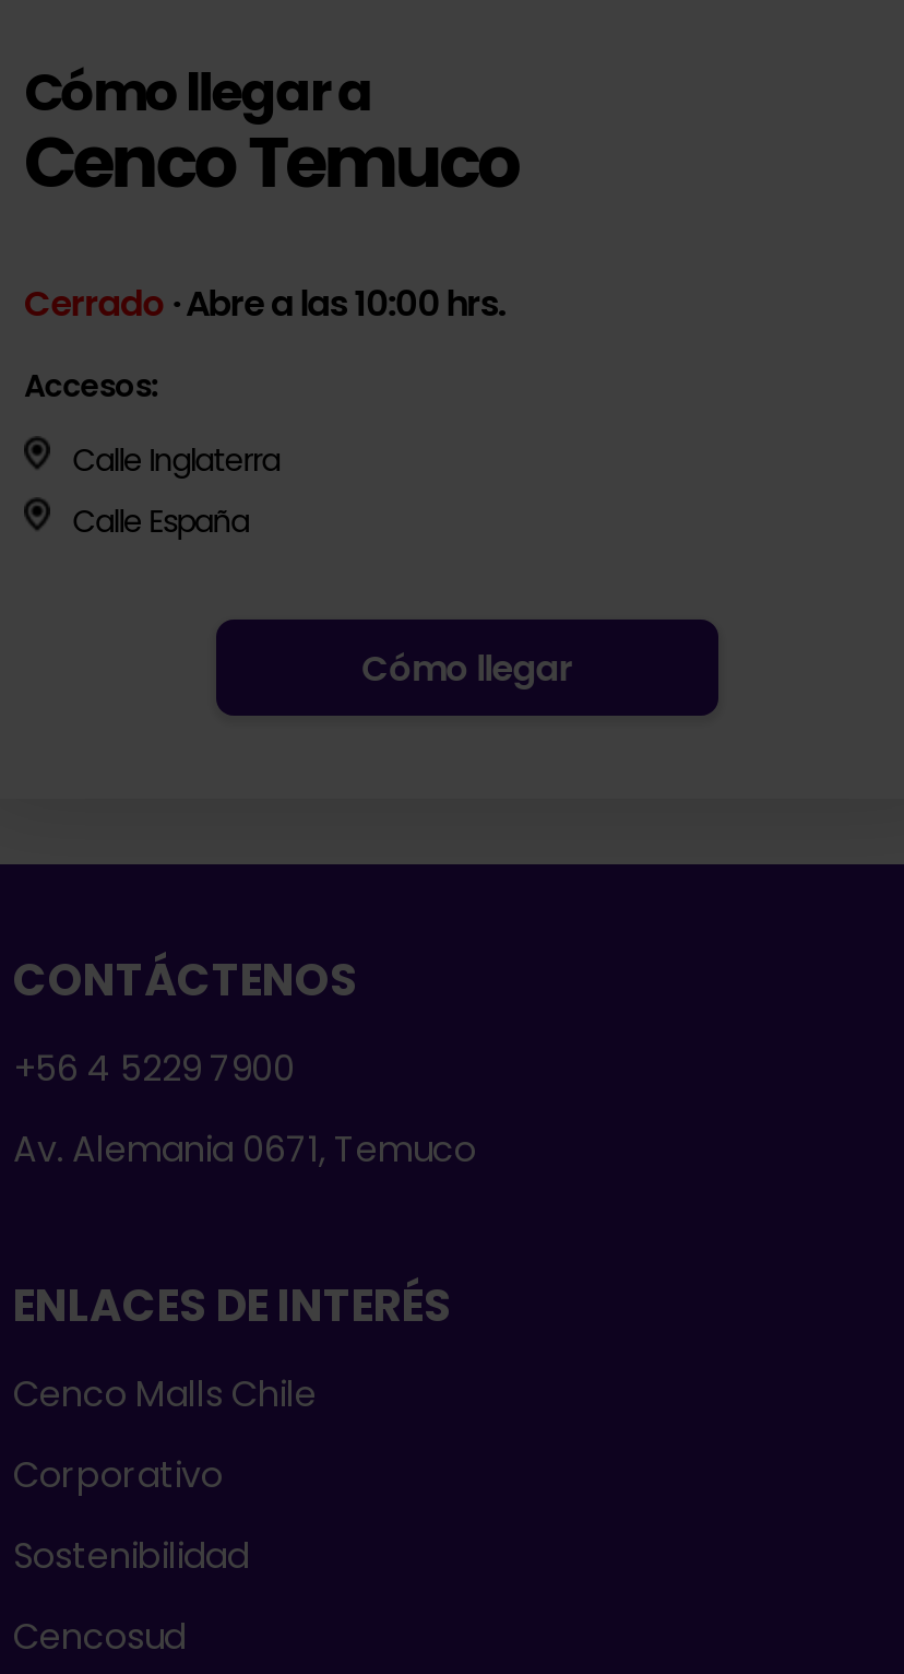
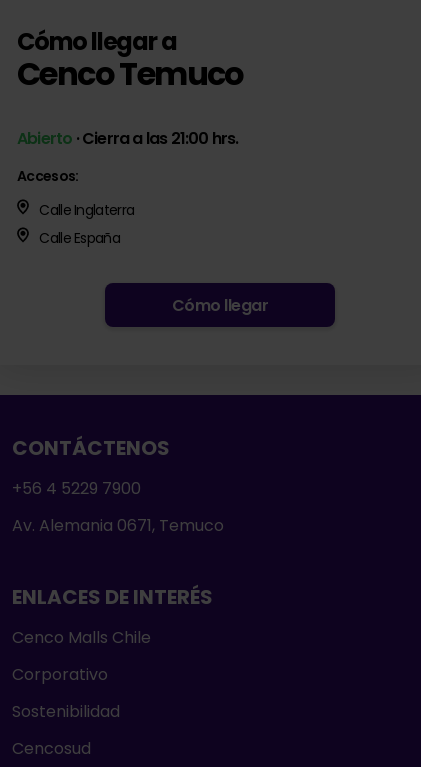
- Cerrado · Abre a las 10:00 hrs.
+ Abierto · Cierra a las 21:00 hrs.
